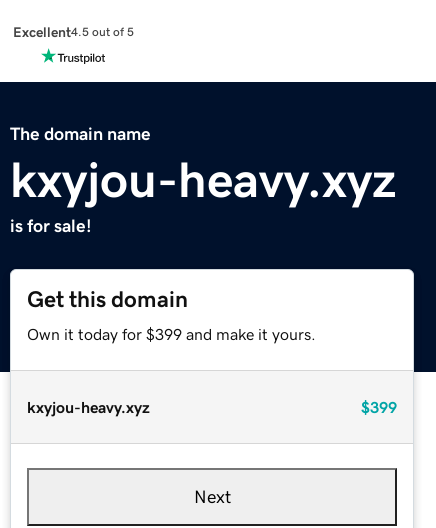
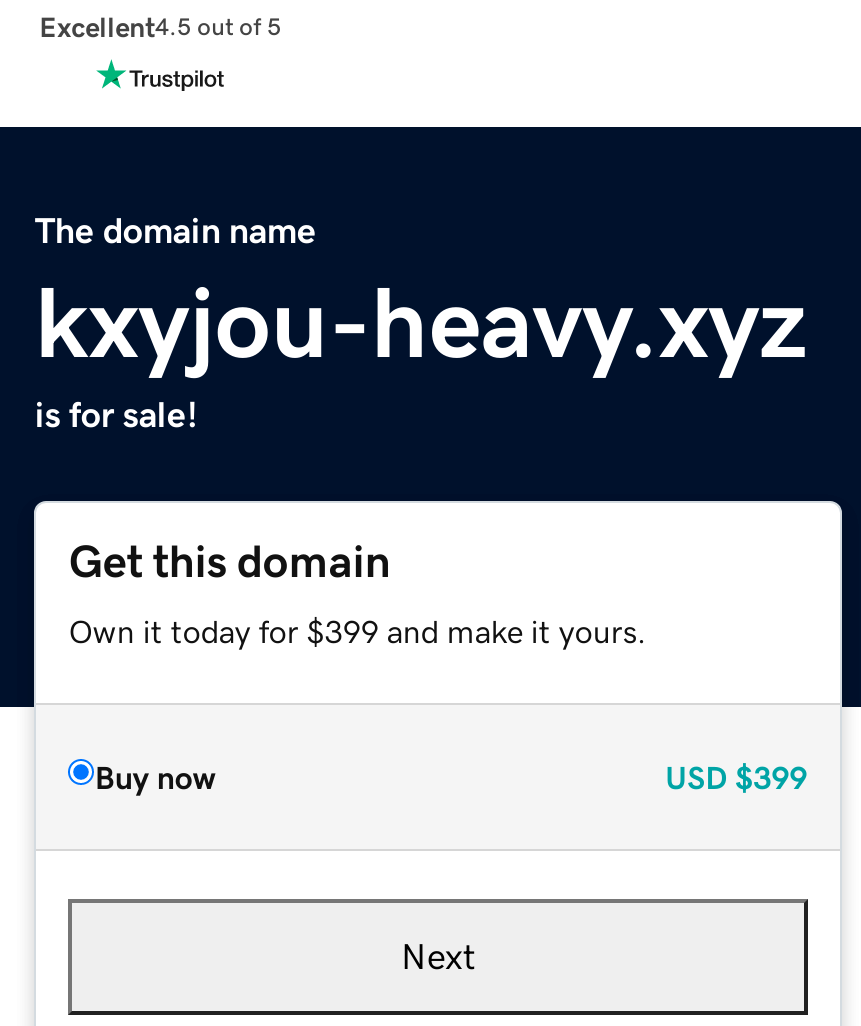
- kxyjou-heavy.xyz
- $399
+ Buy now
+ USD $399
